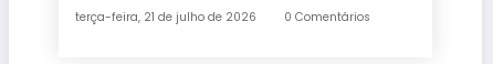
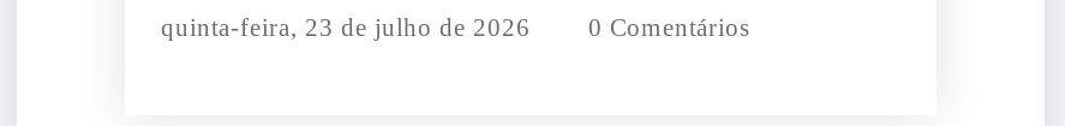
- terça-feira, 21 de julho de 2026
+ quinta-feira, 23 de julho de 2026
